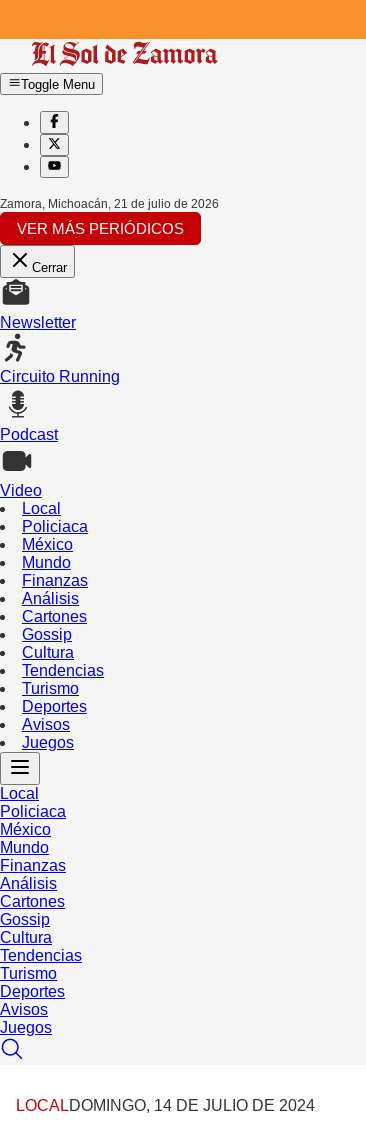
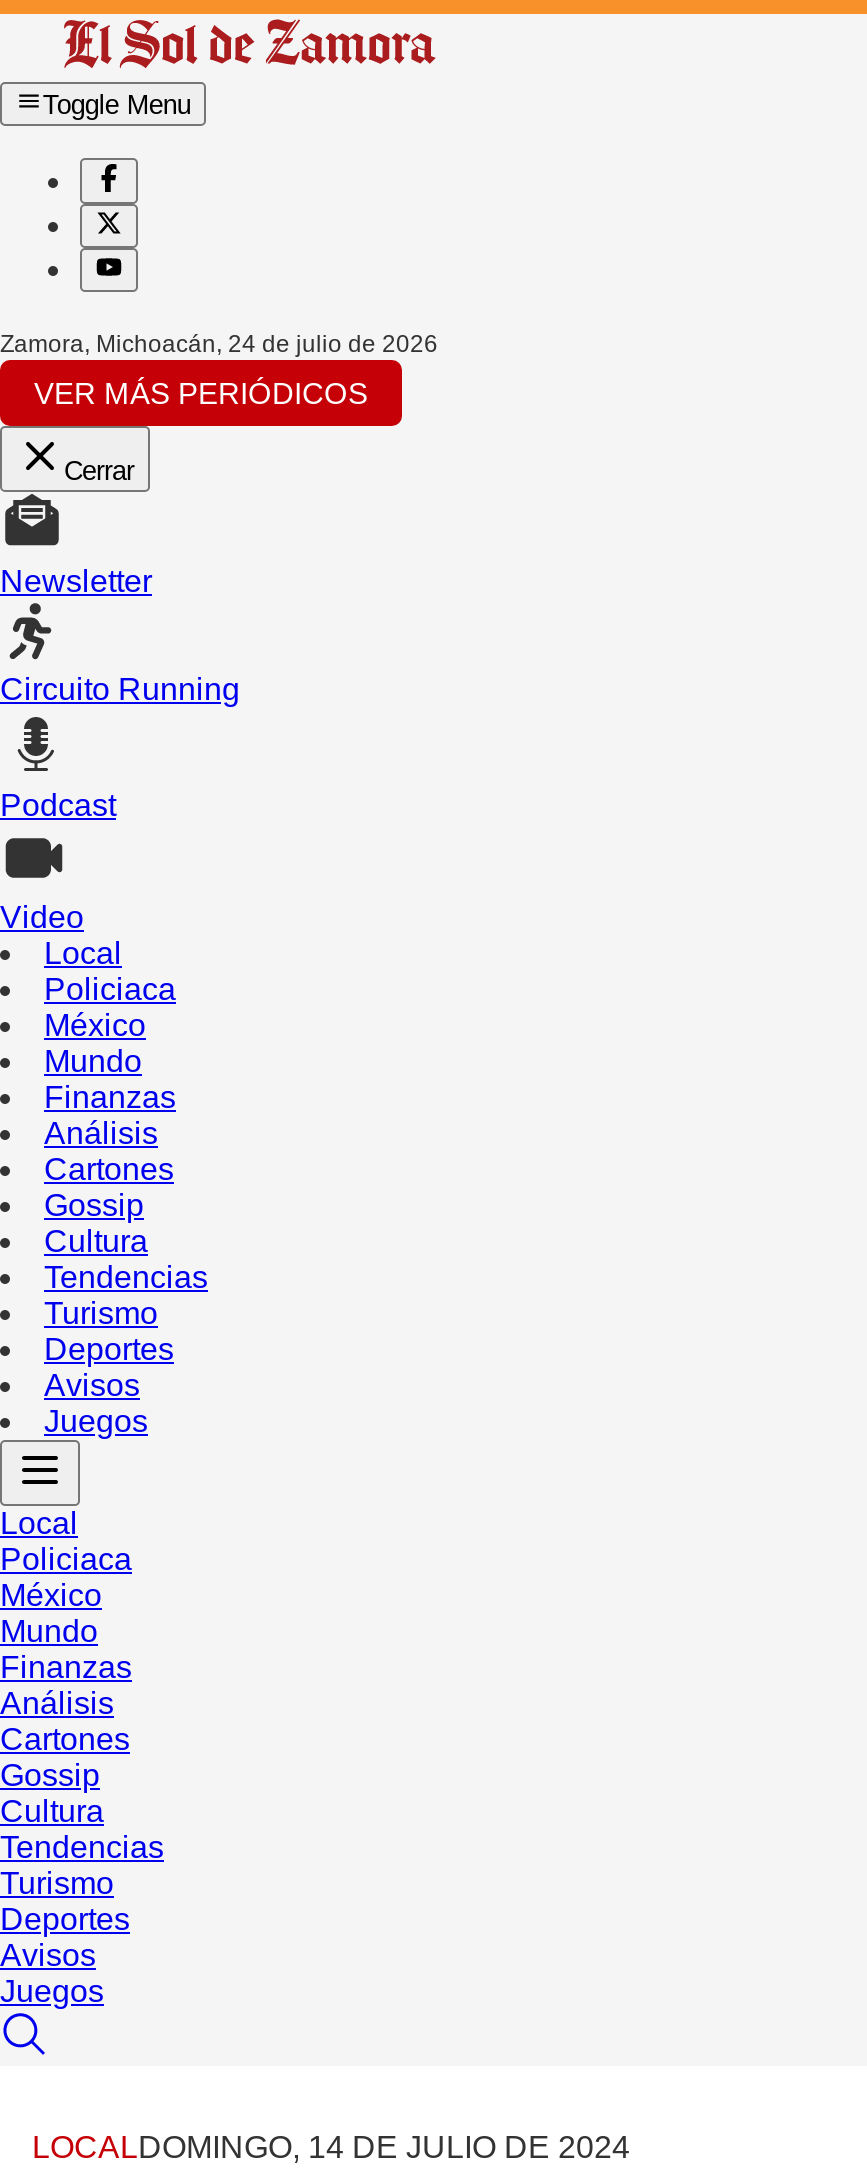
- Zamora, Michoacán, 21 de julio de 2026
+ Zamora, Michoacán, 24 de julio de 2026
